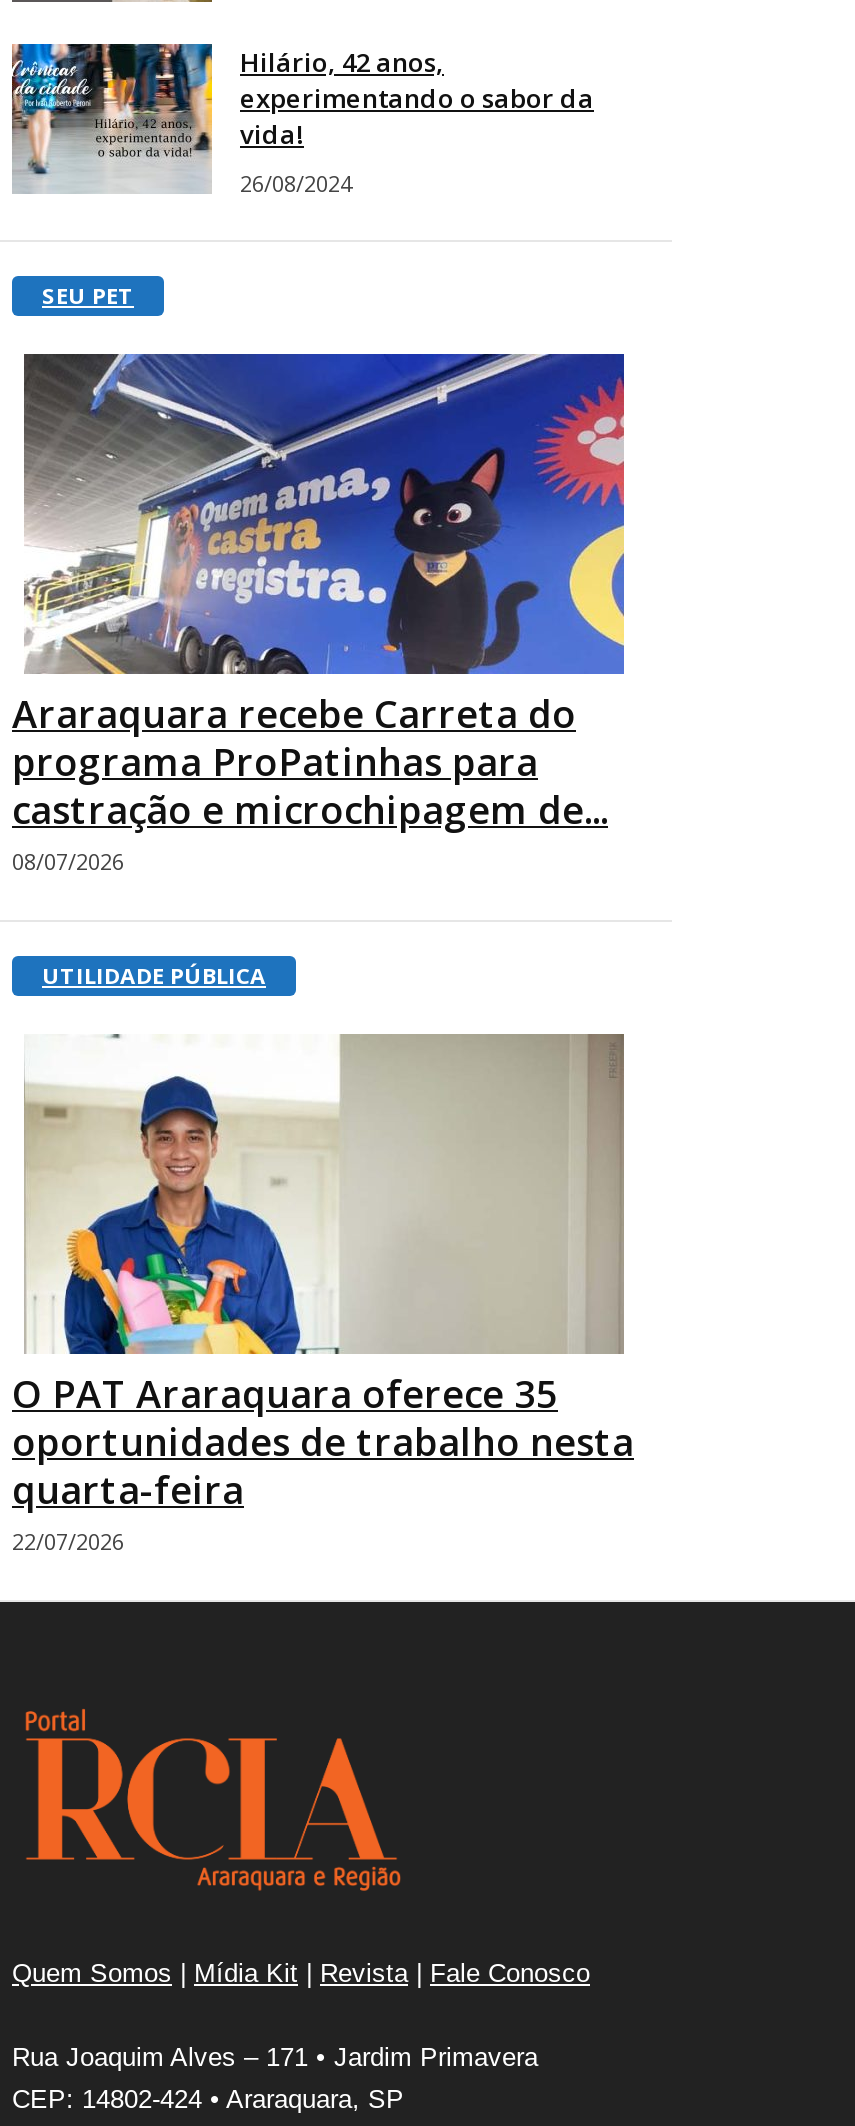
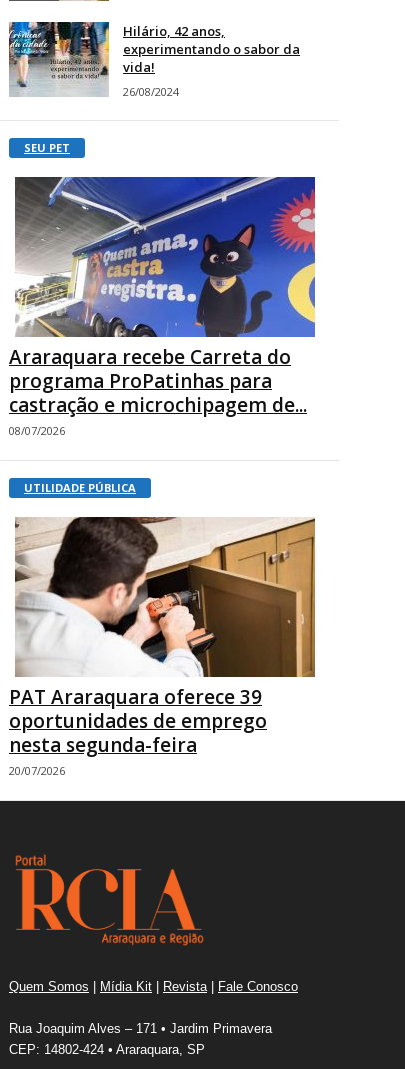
- [image]
- O PAT Araraquara oferece 35
- oportunidades de trabalho nesta
- quarta-feira
- 22/07/2026
+ [image]
+ PAT Araraquara oferece 39
+ oportunidades de emprego
+ nesta segunda-feira
+ 20/07/2026
